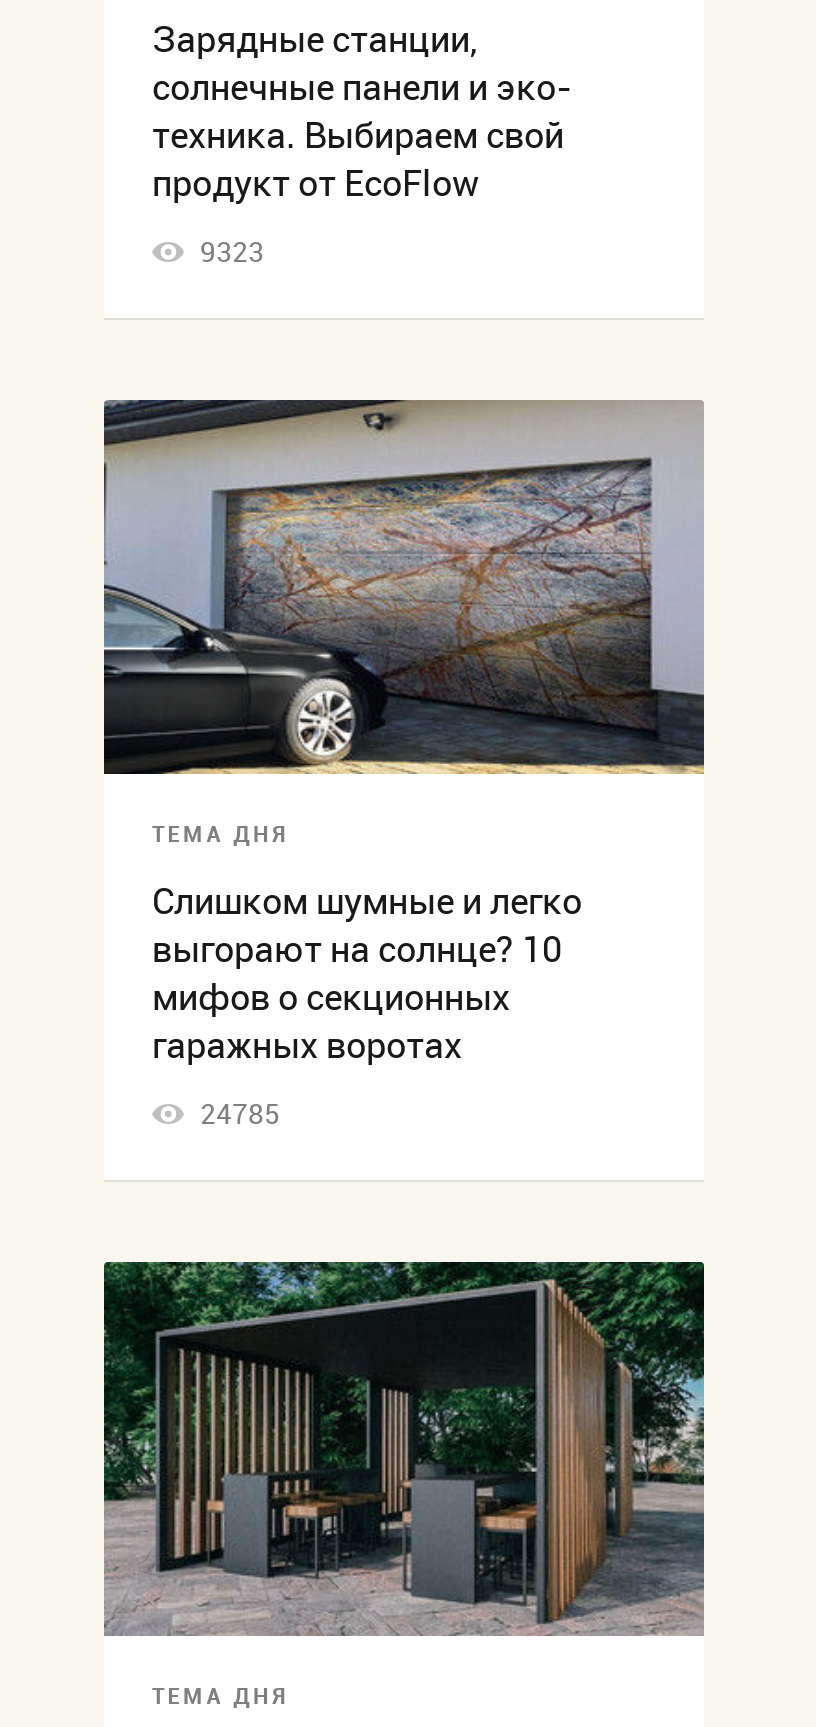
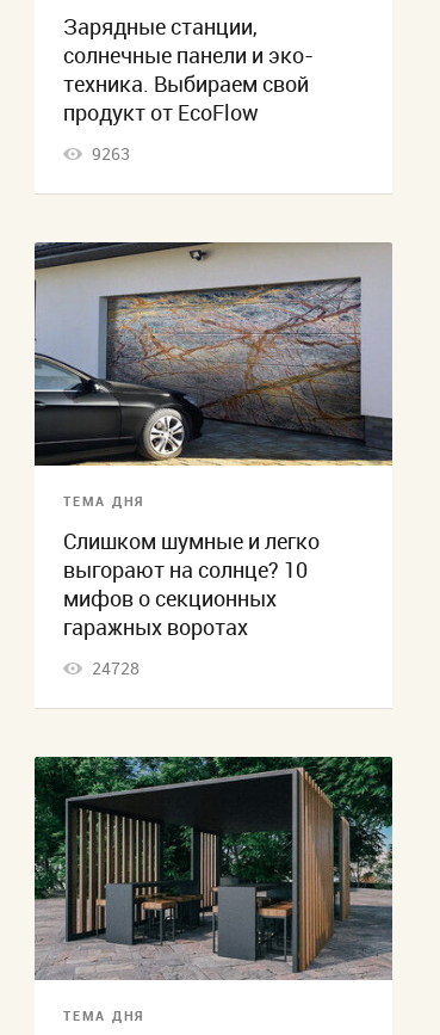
- 9323
+ 9263

- 24785
+ 24728
